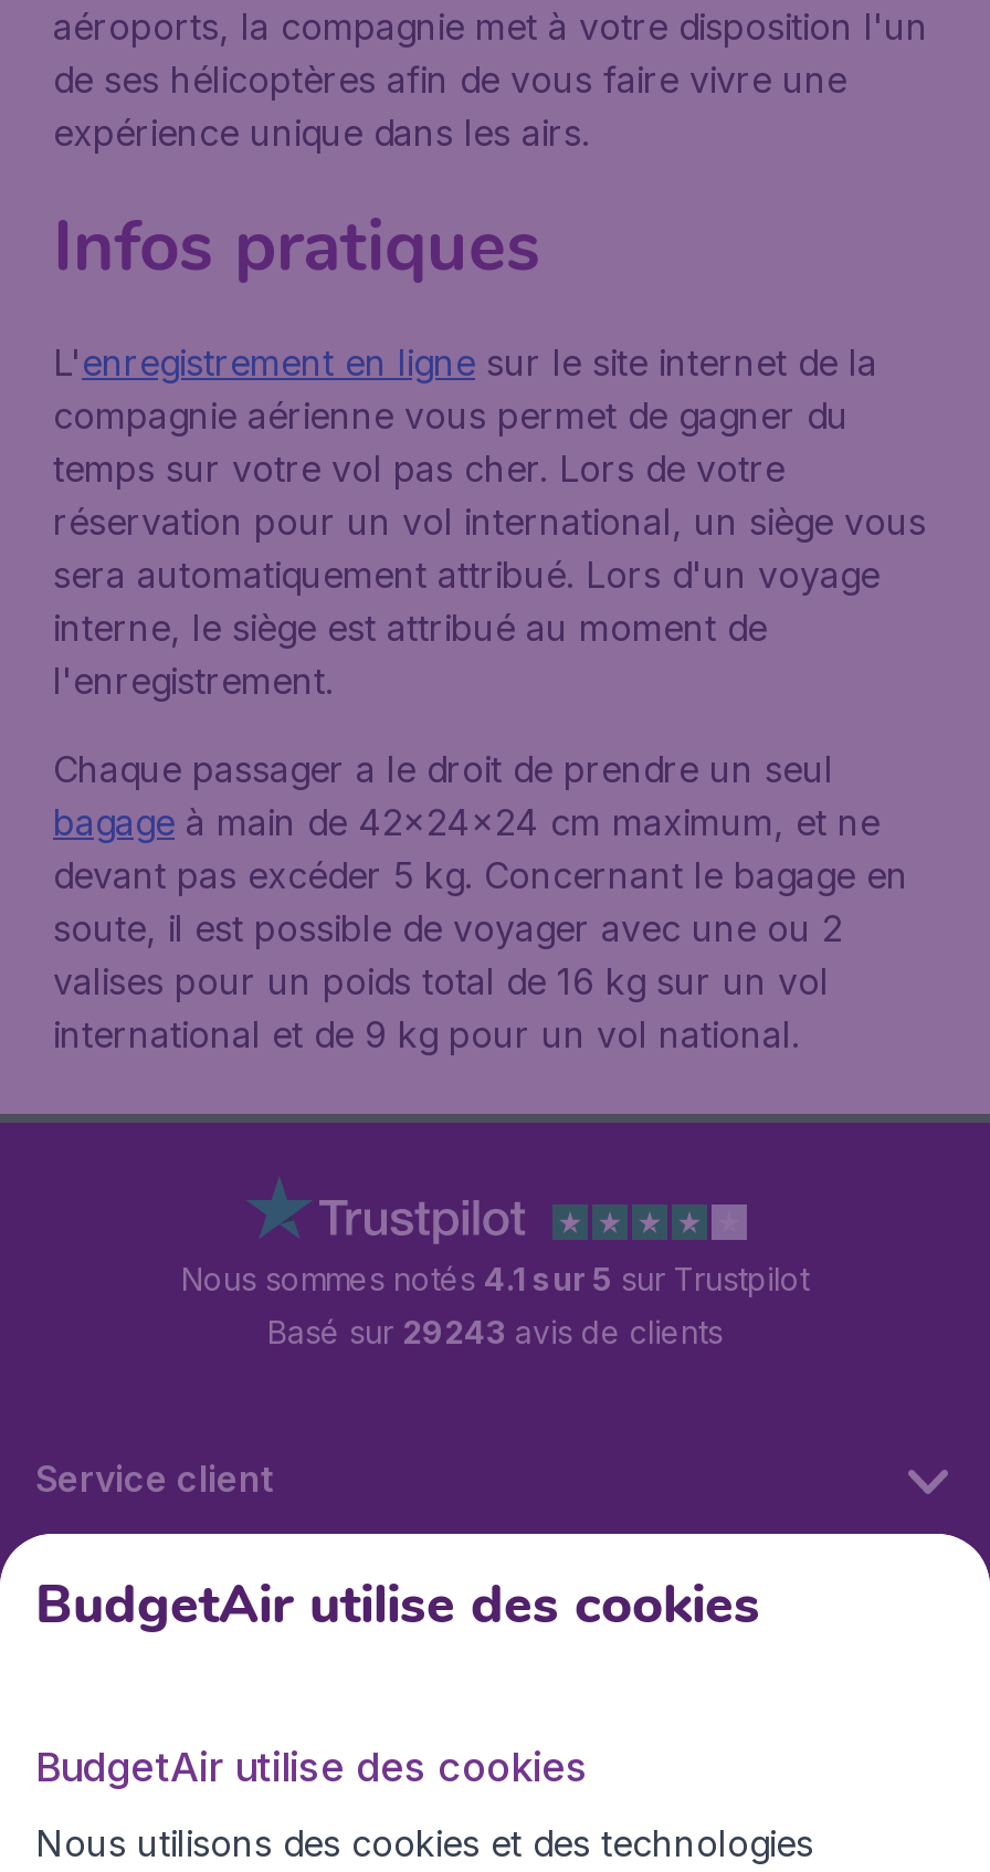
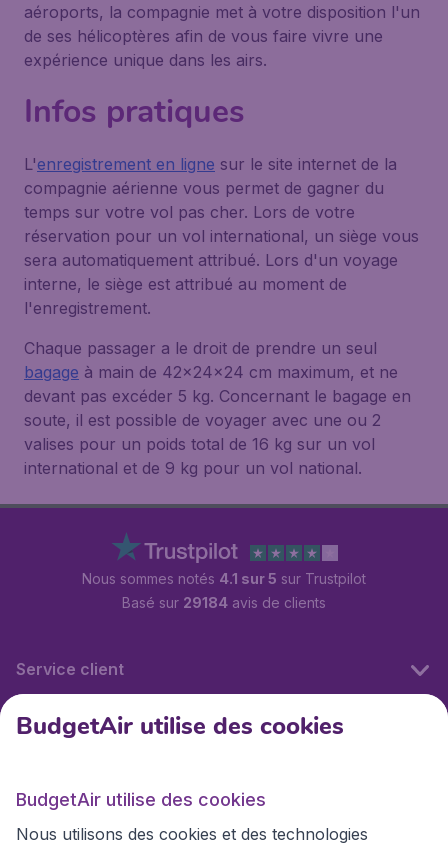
- Basé sur 29243 avis de clients
+ Basé sur 29184 avis de clients
